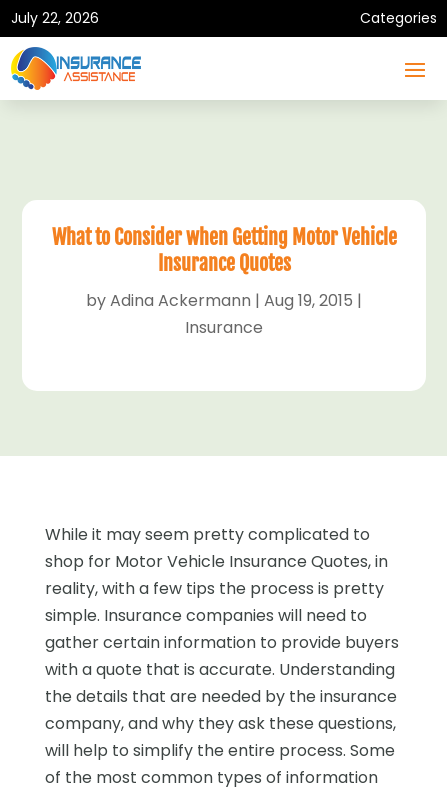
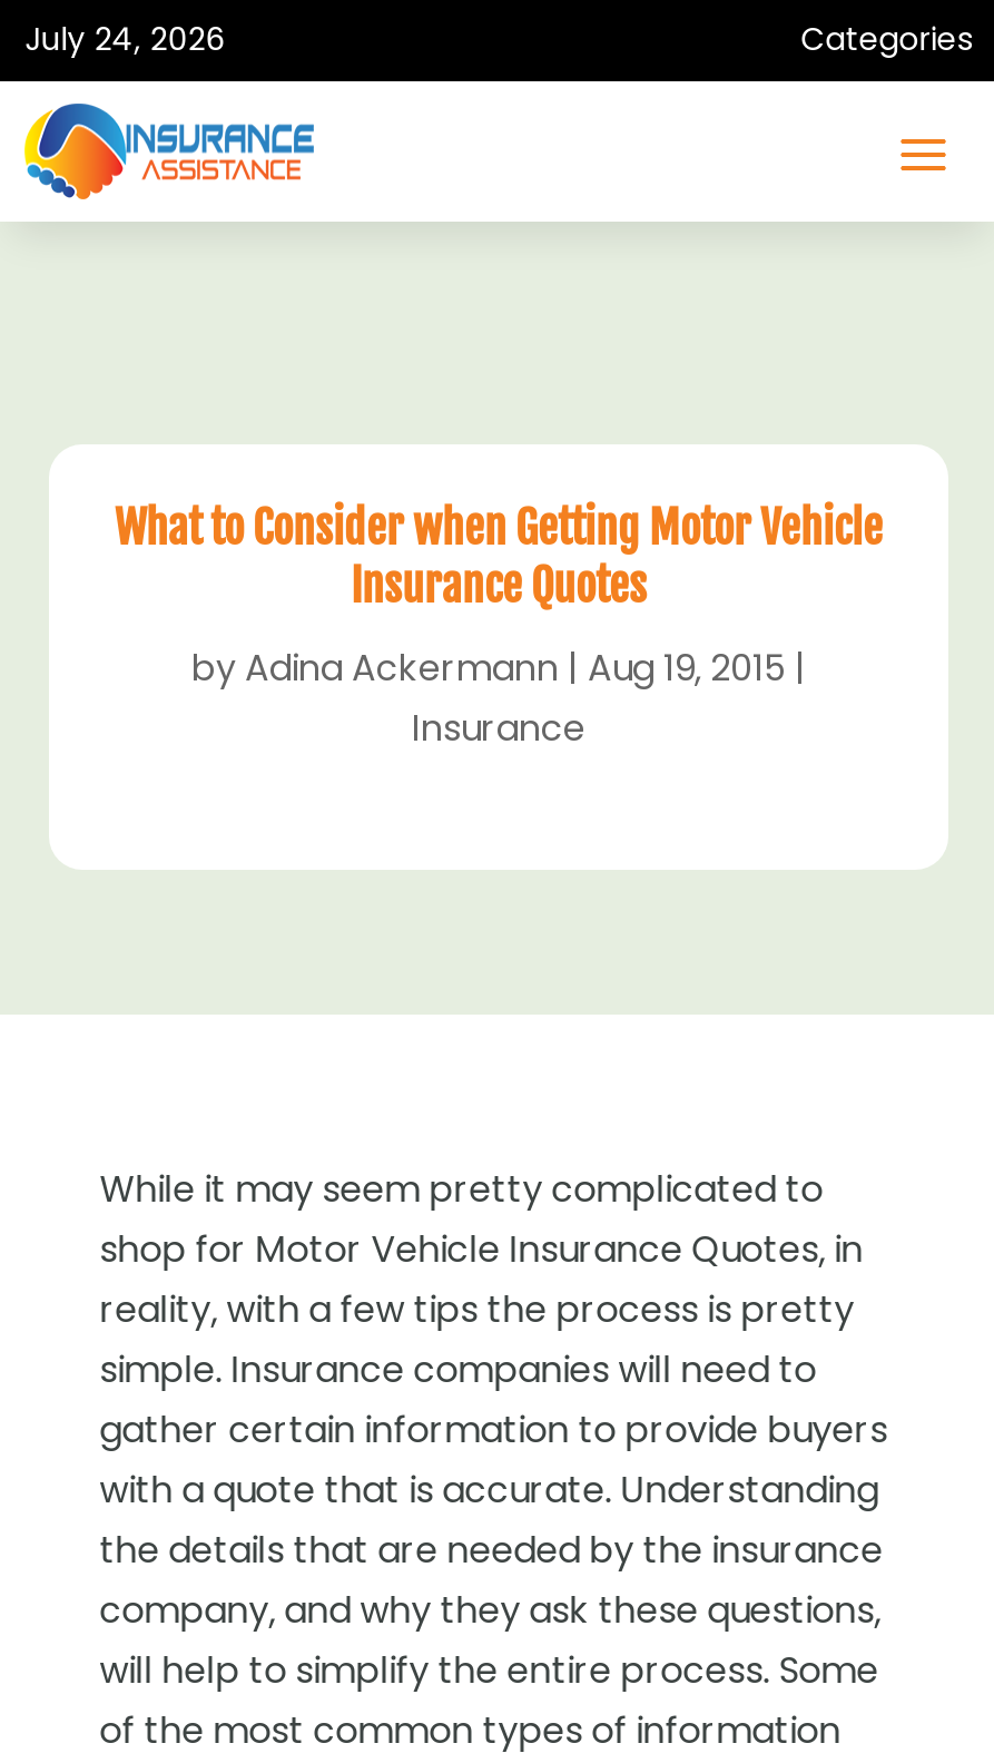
- July 22, 2026
+ July 24, 2026
